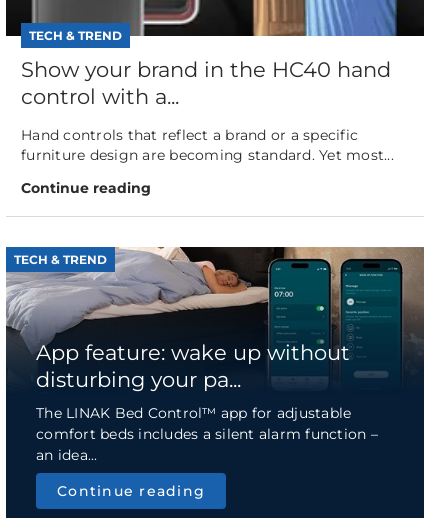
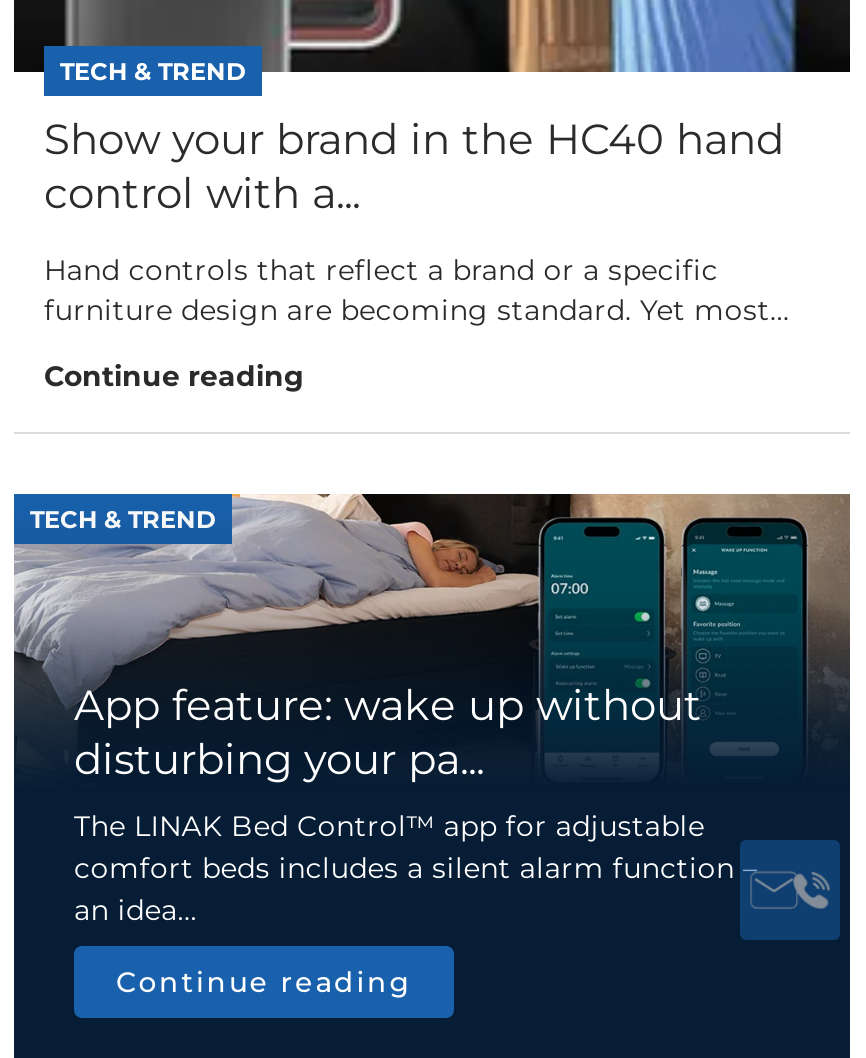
+ [image]
